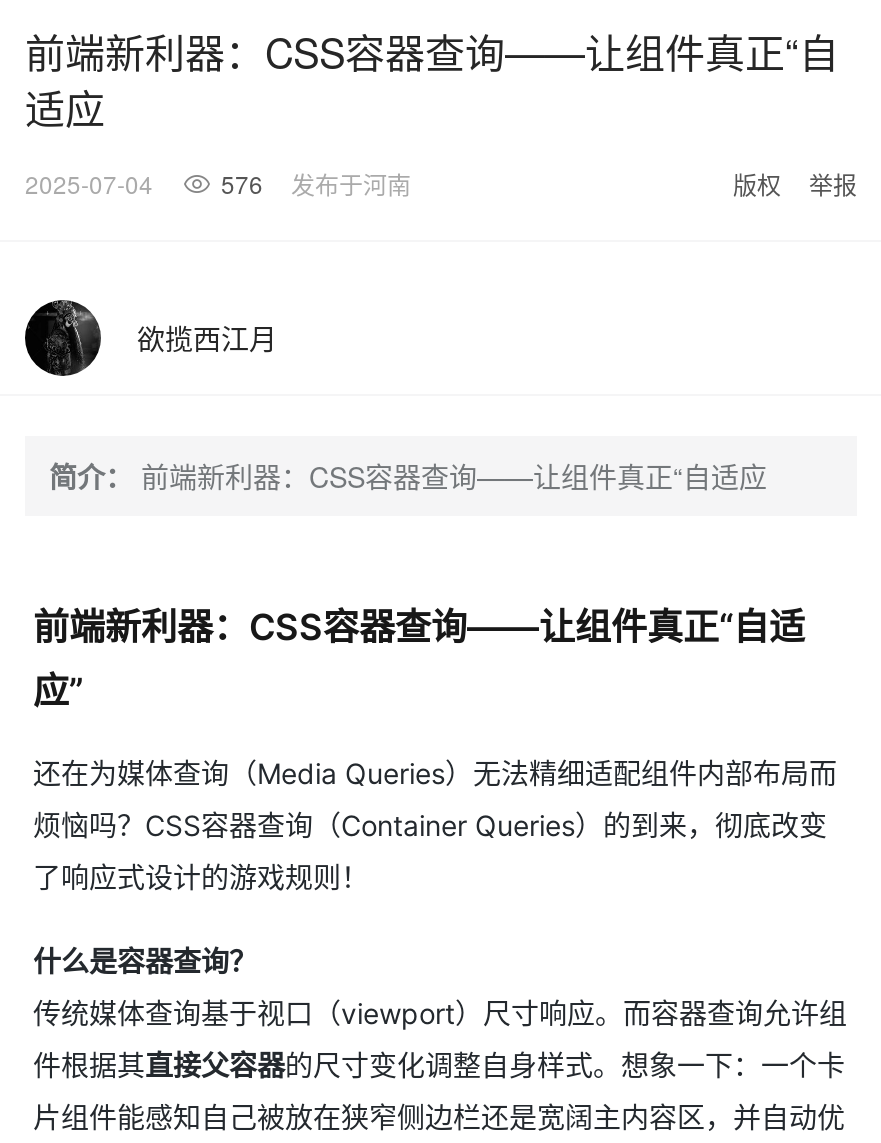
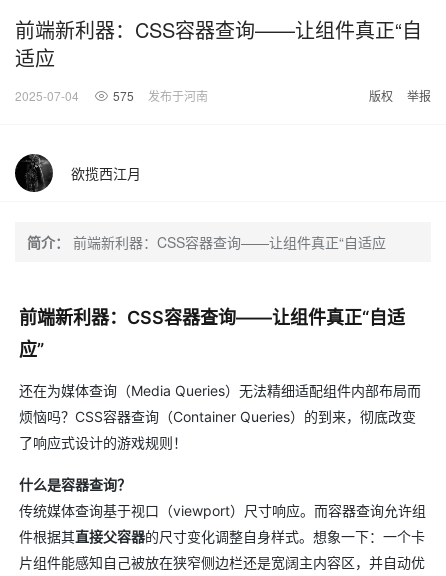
- 2025-07-04 576 发布于河南
+ 2025-07-04 575 发布于河南
